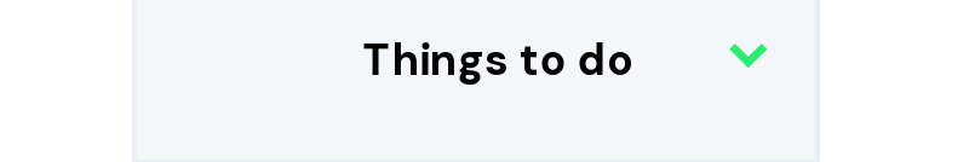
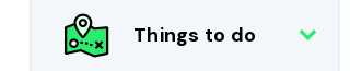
+ [image]
